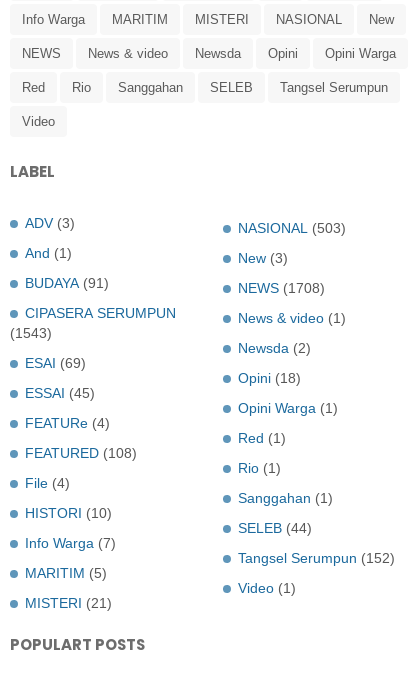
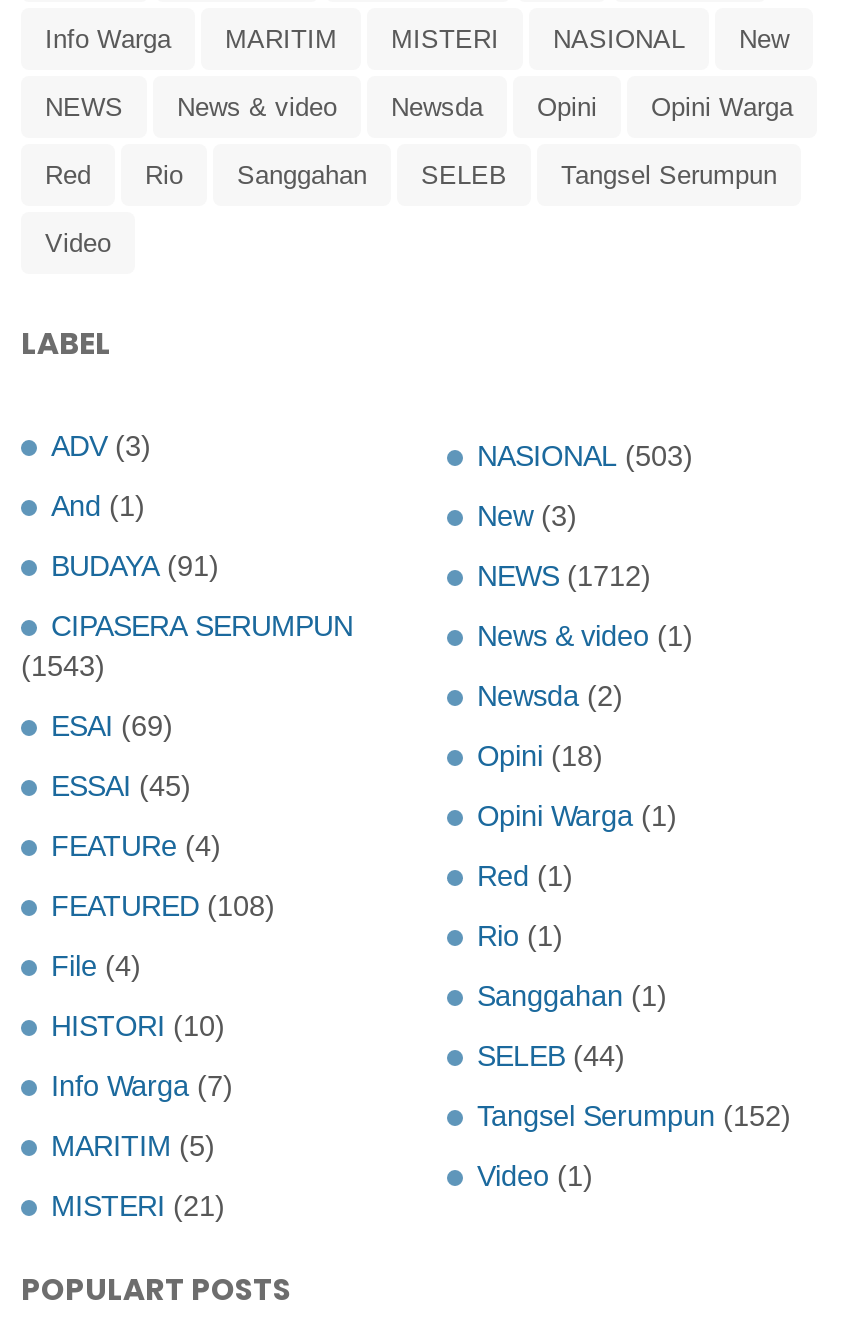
- NEWS (1708)
+ NEWS (1712)
